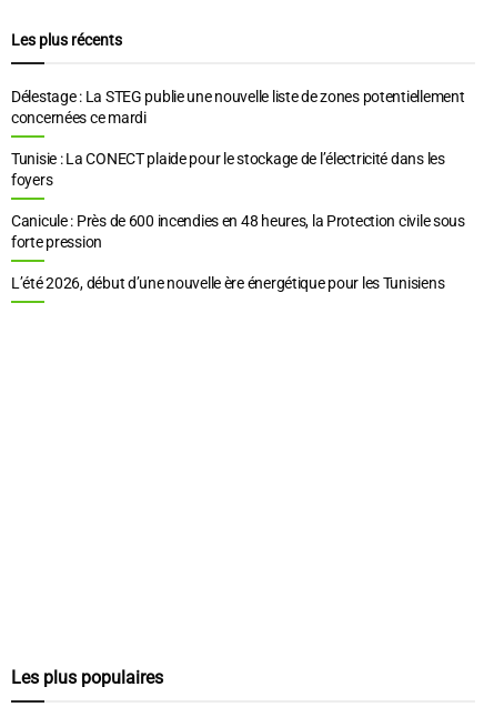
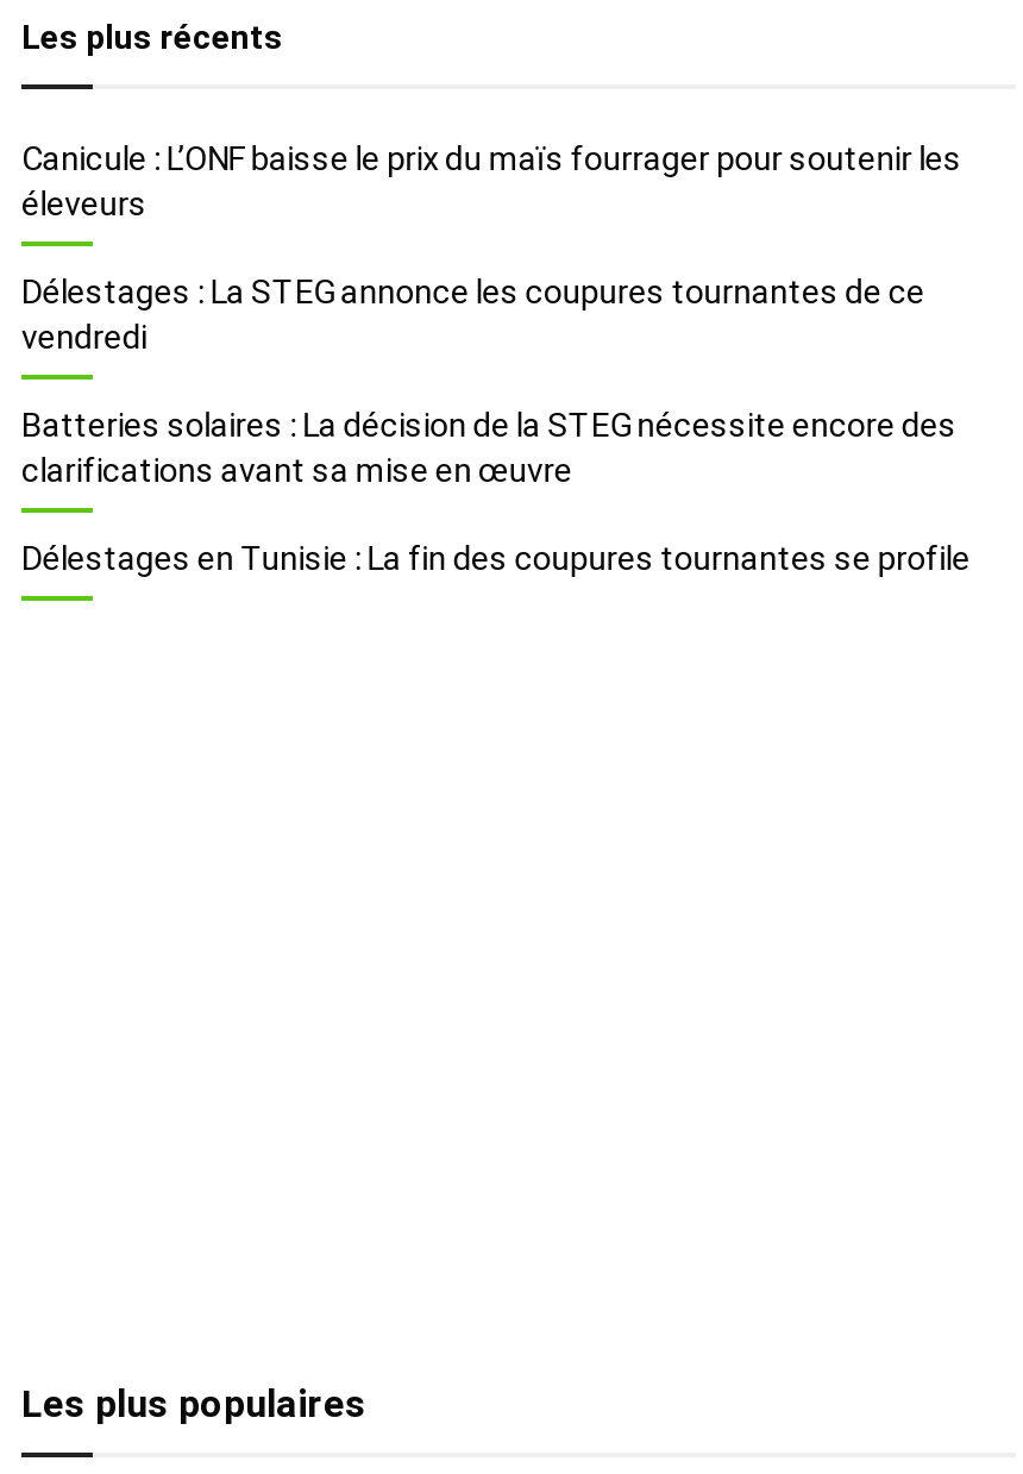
- Délestage : La STEG publie une nouvelle liste de zones potentiellement
- concernées ce mardi
+ Canicule : L’ONF baisse le prix du maïs fourrager pour soutenir les
+ éleveurs

- Tunisie : La CONECT plaide pour le stockage de l’électricité dans les
- foyers
+ Délestages : La STEG annonce les coupures tournantes de ce
+ vendredi

- Canicule : Près de 600 incendies en 48 heures, la Protection civile sous
- forte pression
+ Batteries solaires : La décision de la STEG nécessite encore des
+ clarifications avant sa mise en œuvre

- L’été 2026, début d’une nouvelle ère énergétique pour les Tunisiens
+ Délestages en Tunisie : La fin des coupures tournantes se profile
